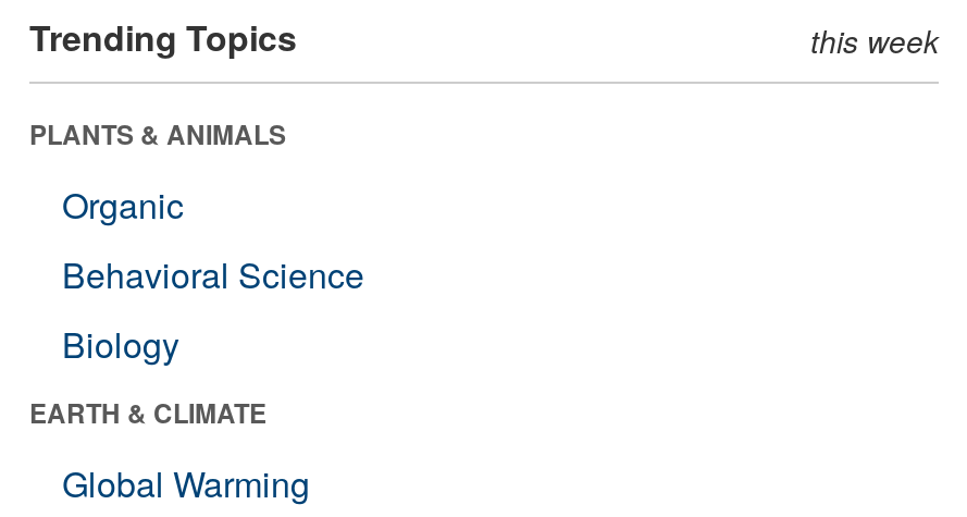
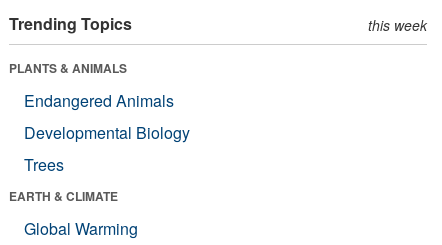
- Organic
- Behavioral Science
- Biology
+ Endangered Animals
+ Developmental Biology
+ Trees
